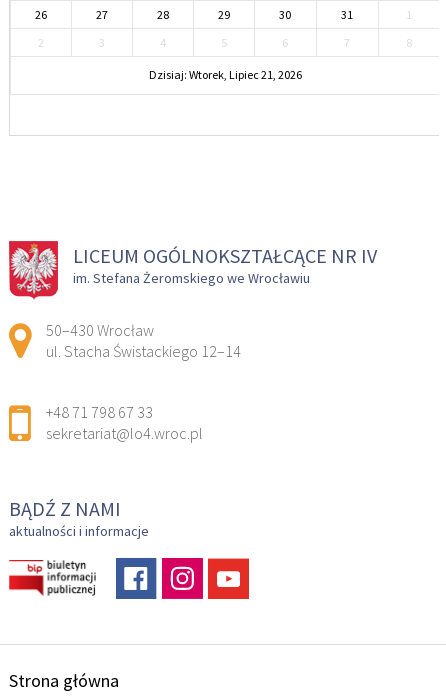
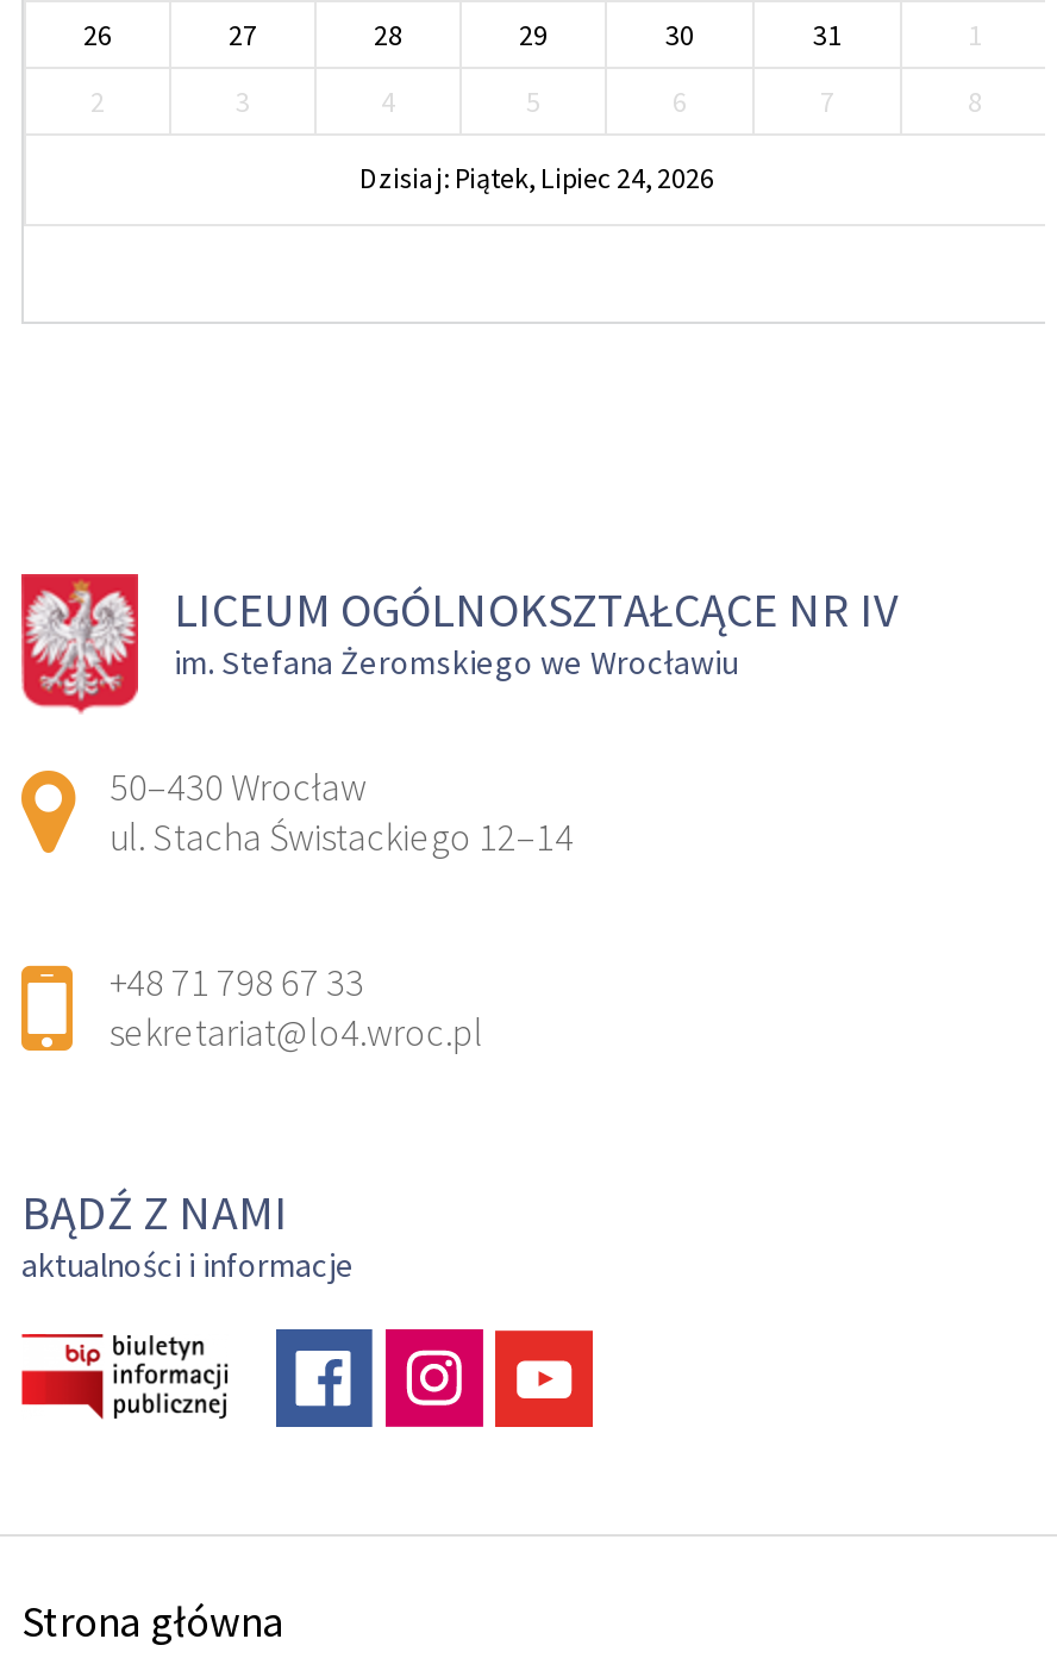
- Dzisiaj: Wtorek, Lipiec 21, 2026
+ Dzisiaj: Piątek, Lipiec 24, 2026
